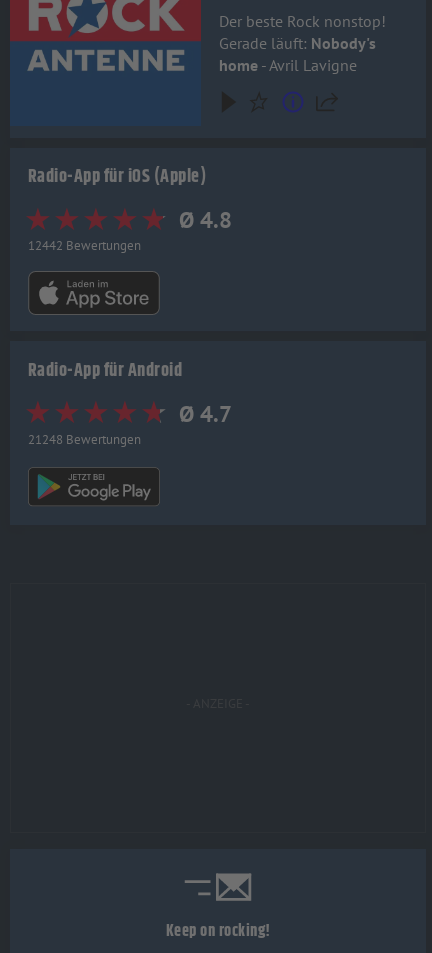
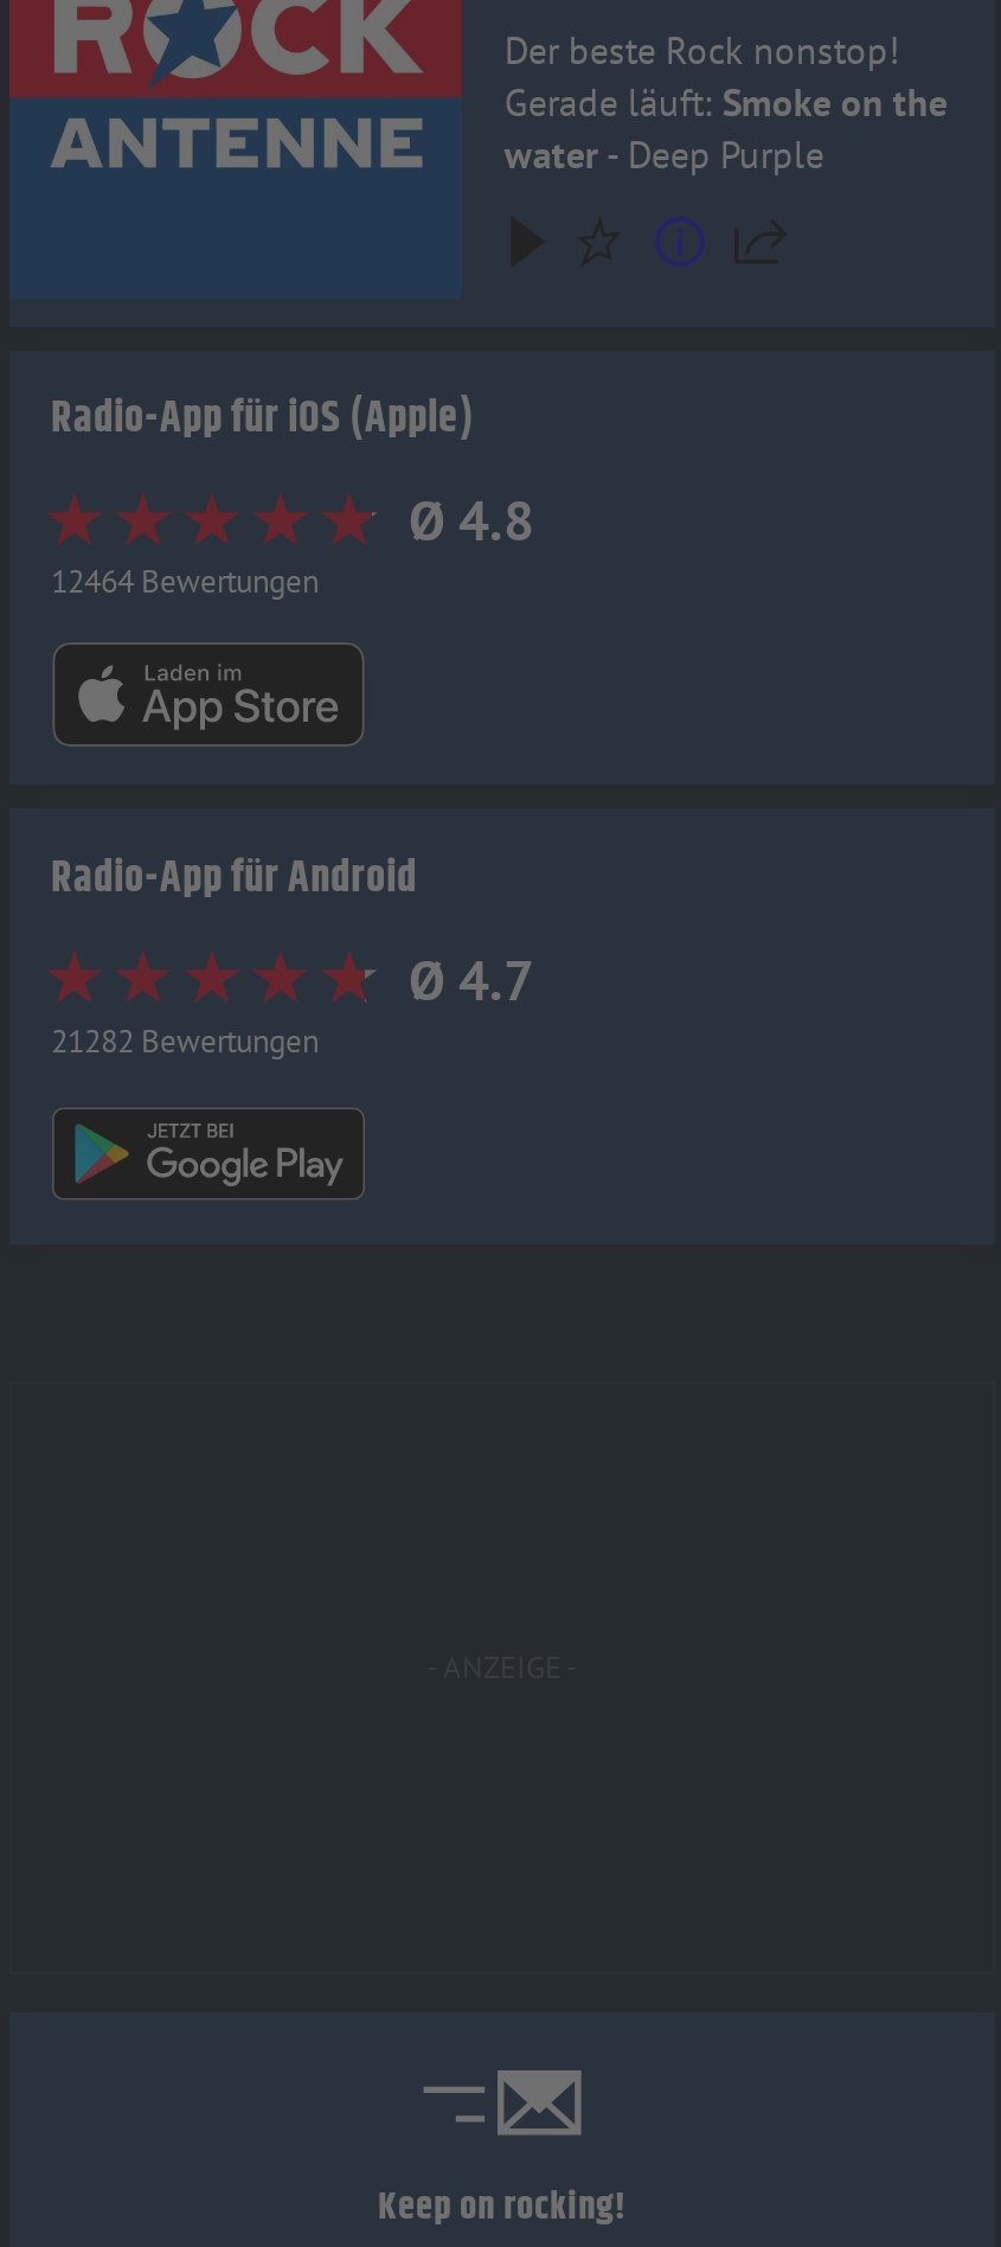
- Gerade läuft: Nobody's
- home - Avril Lavigne
+ Gerade läuft: Smoke on the
+ water - Deep Purple

- 12442 Bewertungen
+ 12464 Bewertungen

- 21248 Bewertungen
+ 21282 Bewertungen
